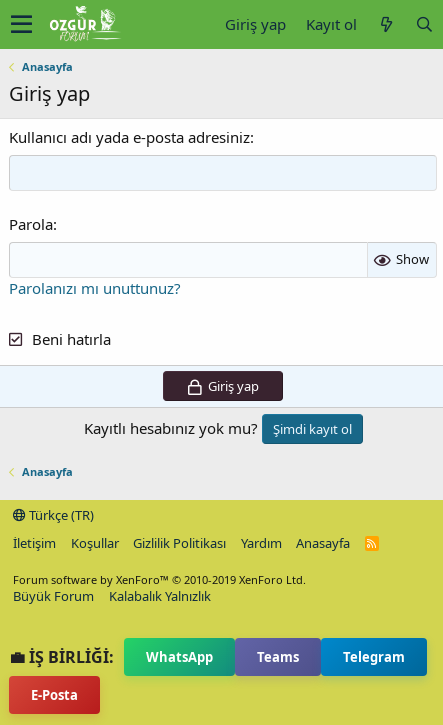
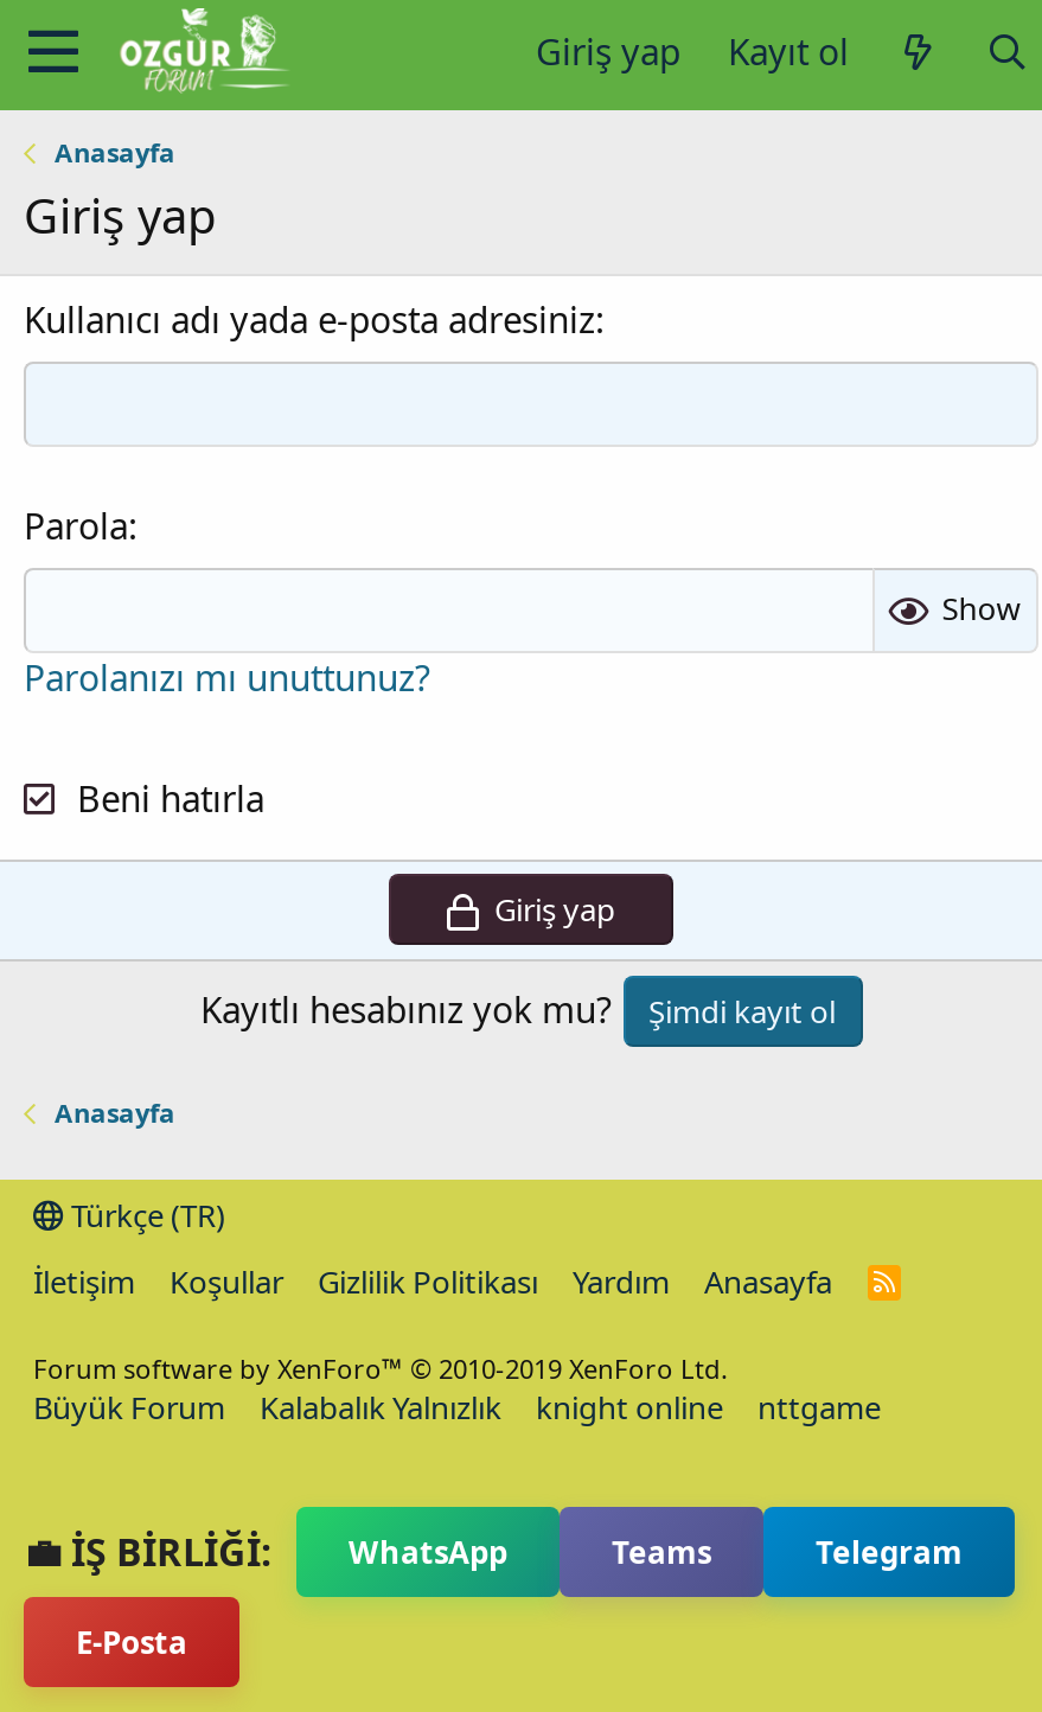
+ knight online
+ nttgame
